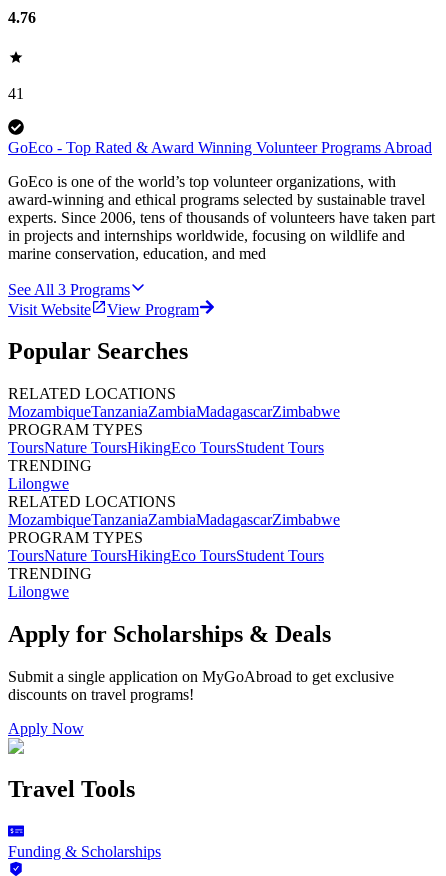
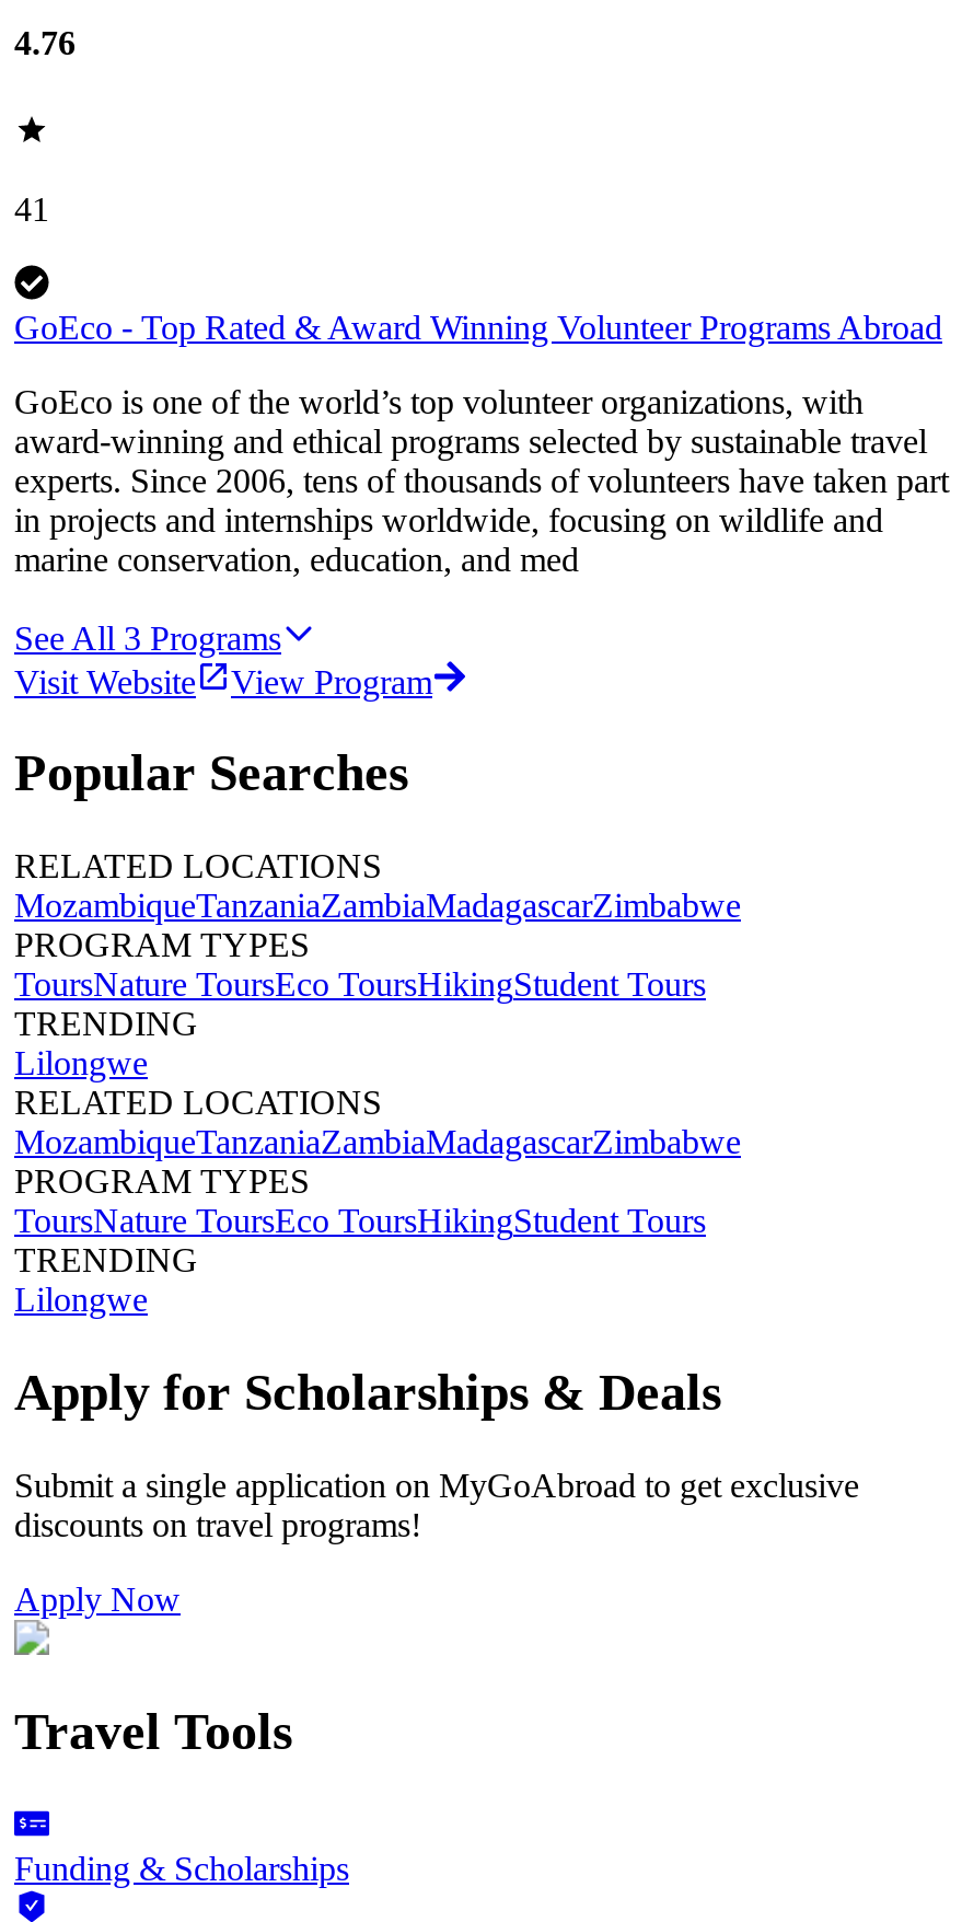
- ToursNature ToursHikingEco ToursStudent Tours
+ ToursNature ToursEco ToursHikingStudent Tours

- ToursNature ToursHikingEco ToursStudent Tours
+ ToursNature ToursEco ToursHikingStudent Tours
